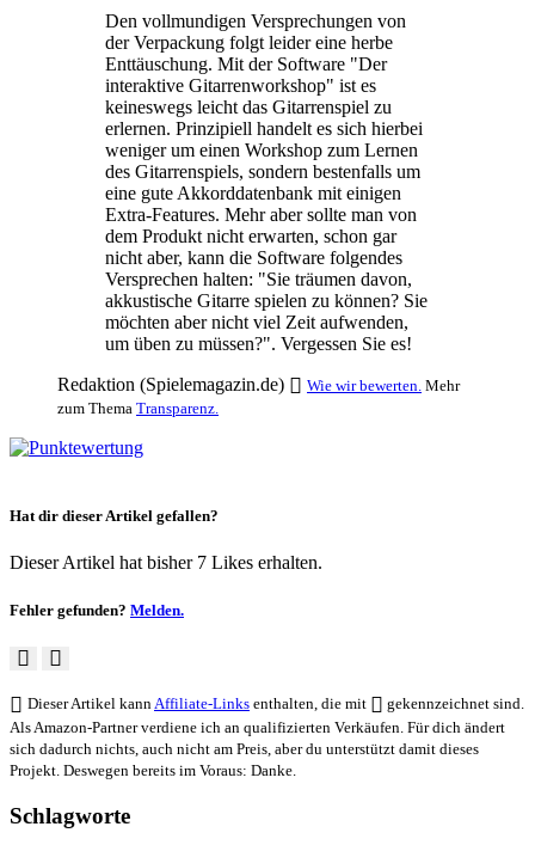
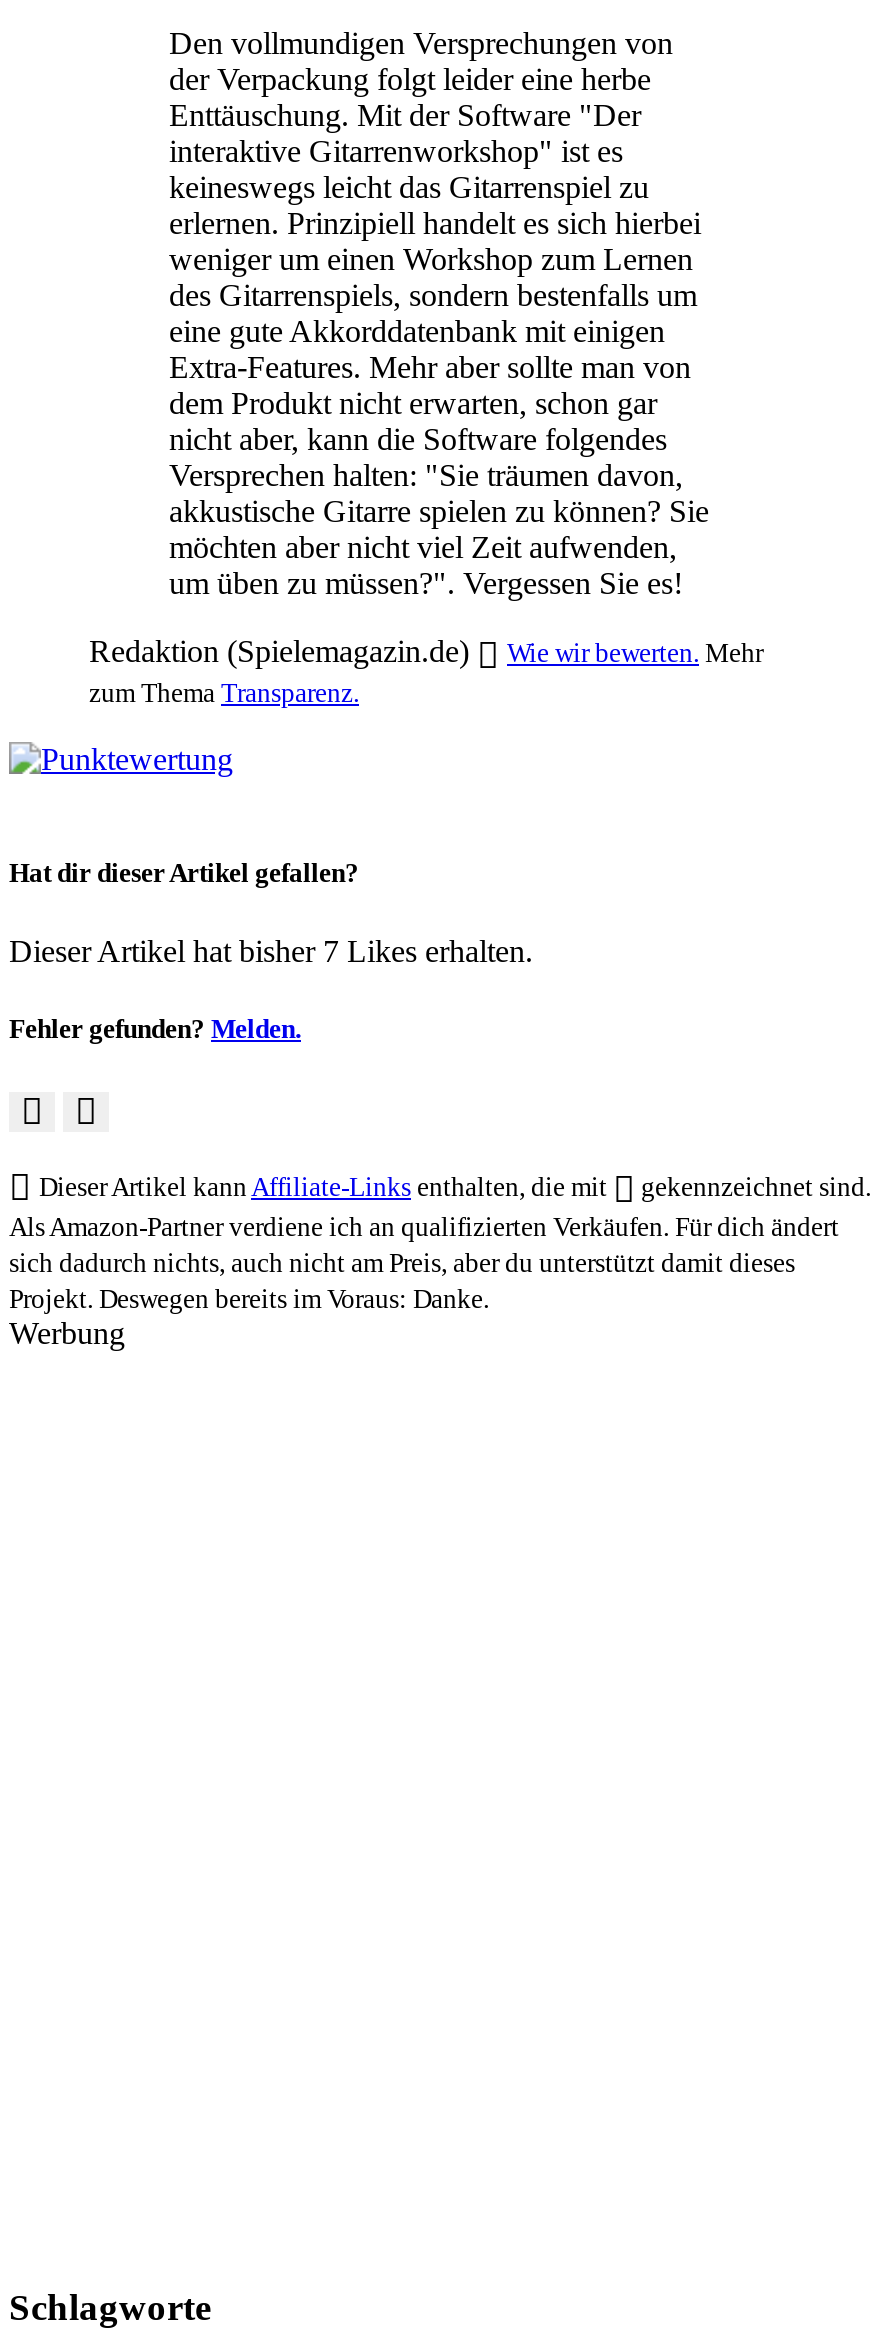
+ Werbung
